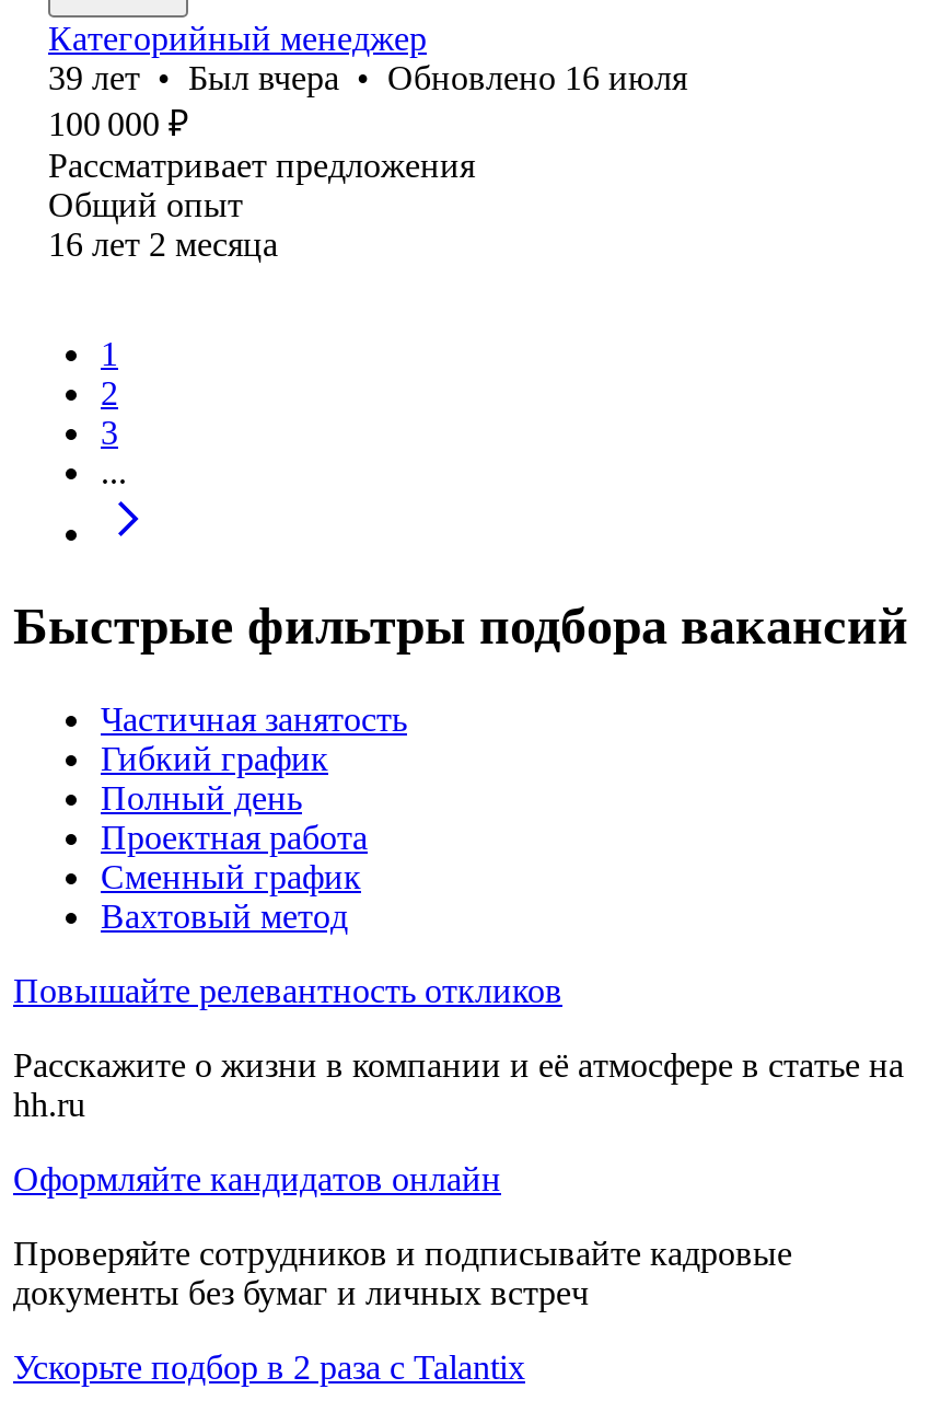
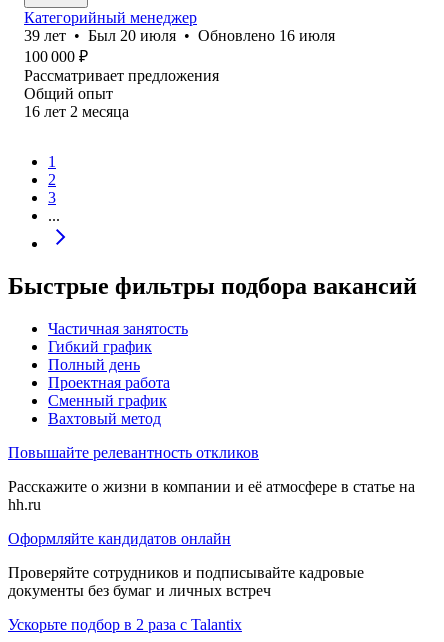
- 39 лет • Был вчера • Обновлено 16 июля
+ 39 лет • Был 20 июля • Обновлено 16 июля
